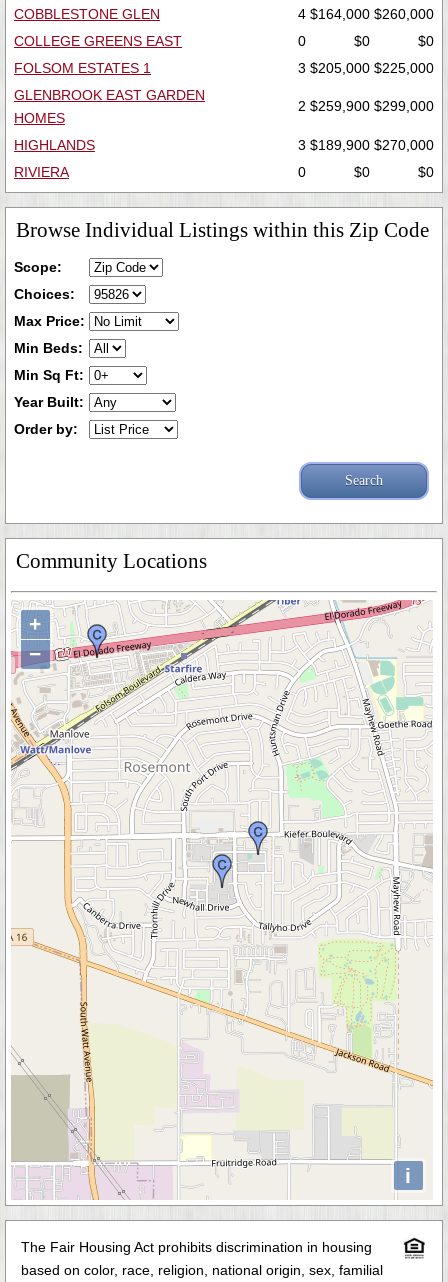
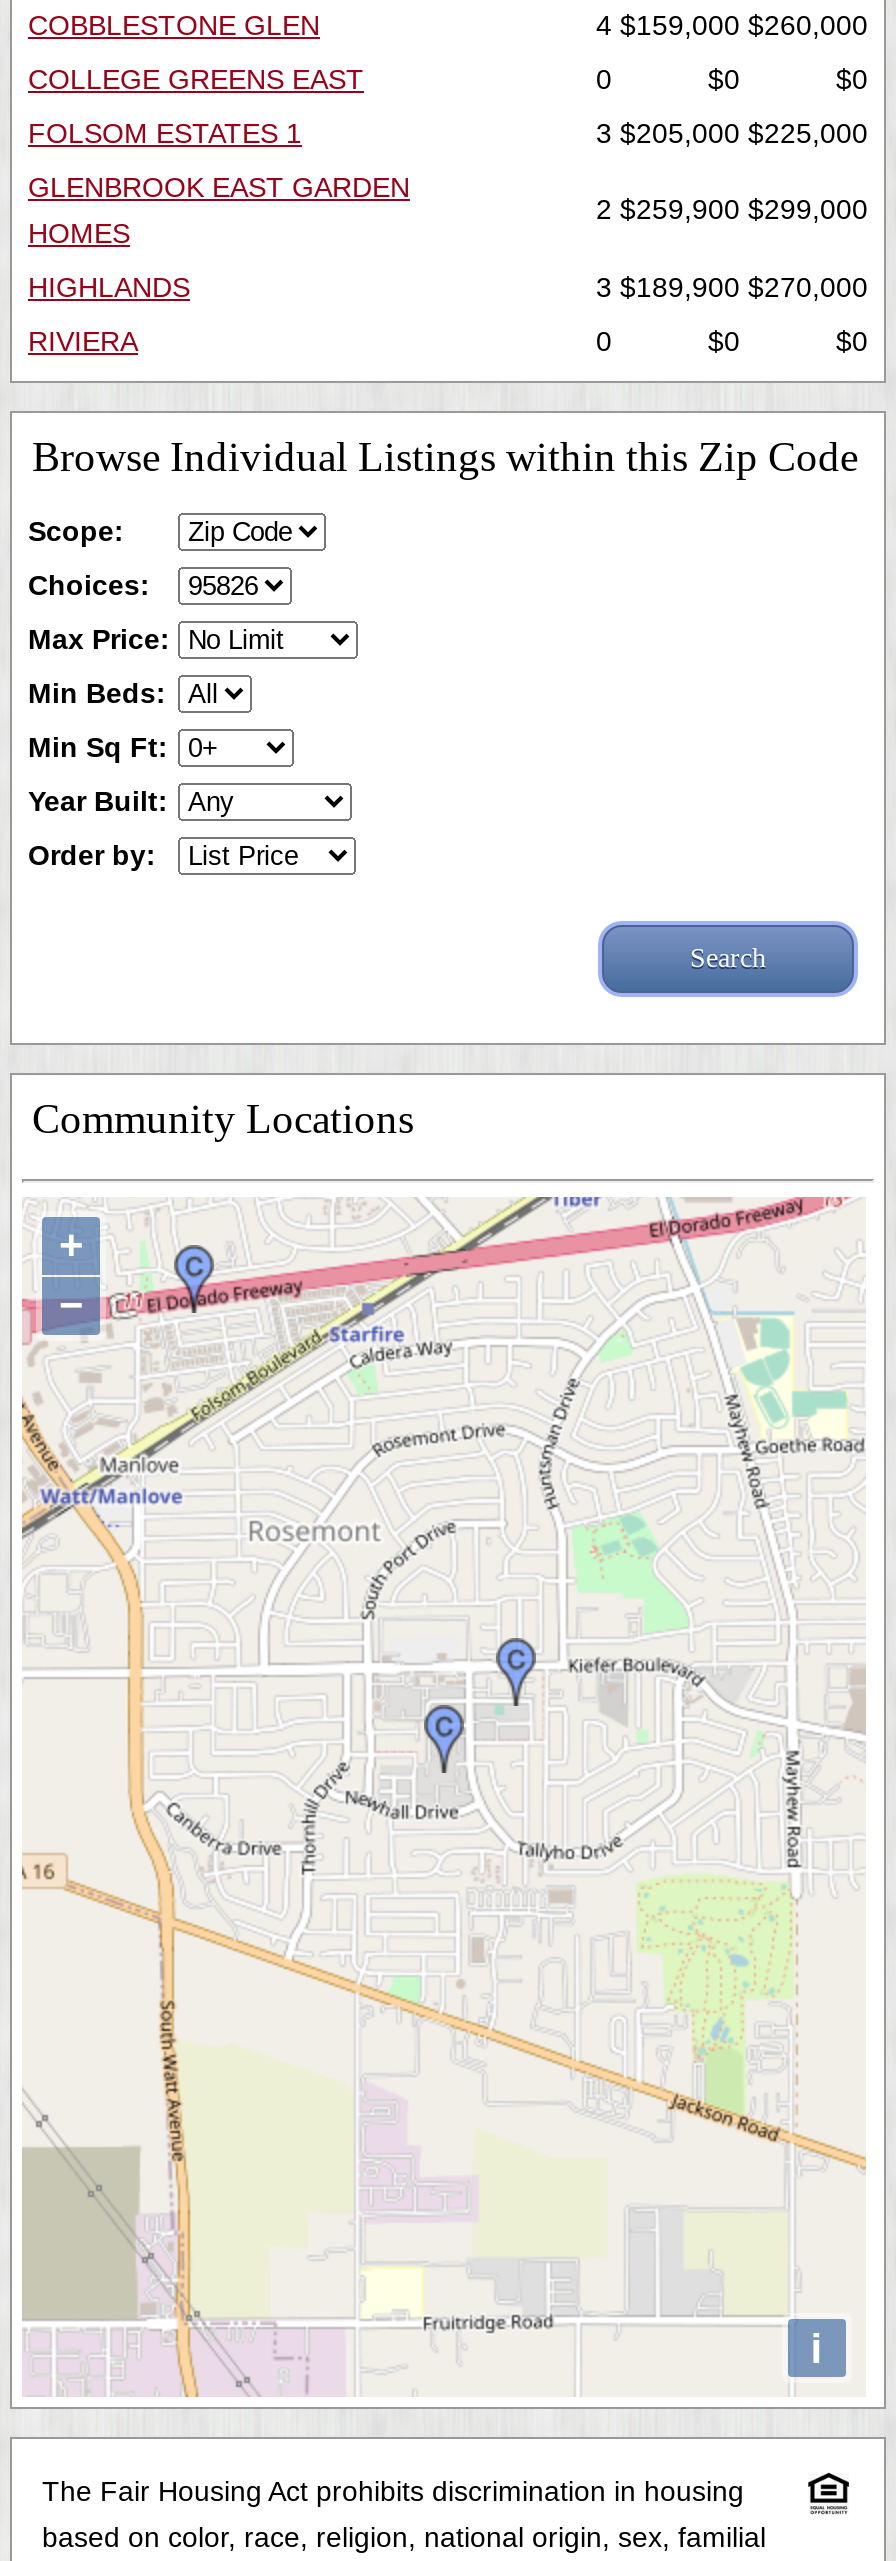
- 4 $164,000 $260,000
+ 4 $159,000 $260,000
